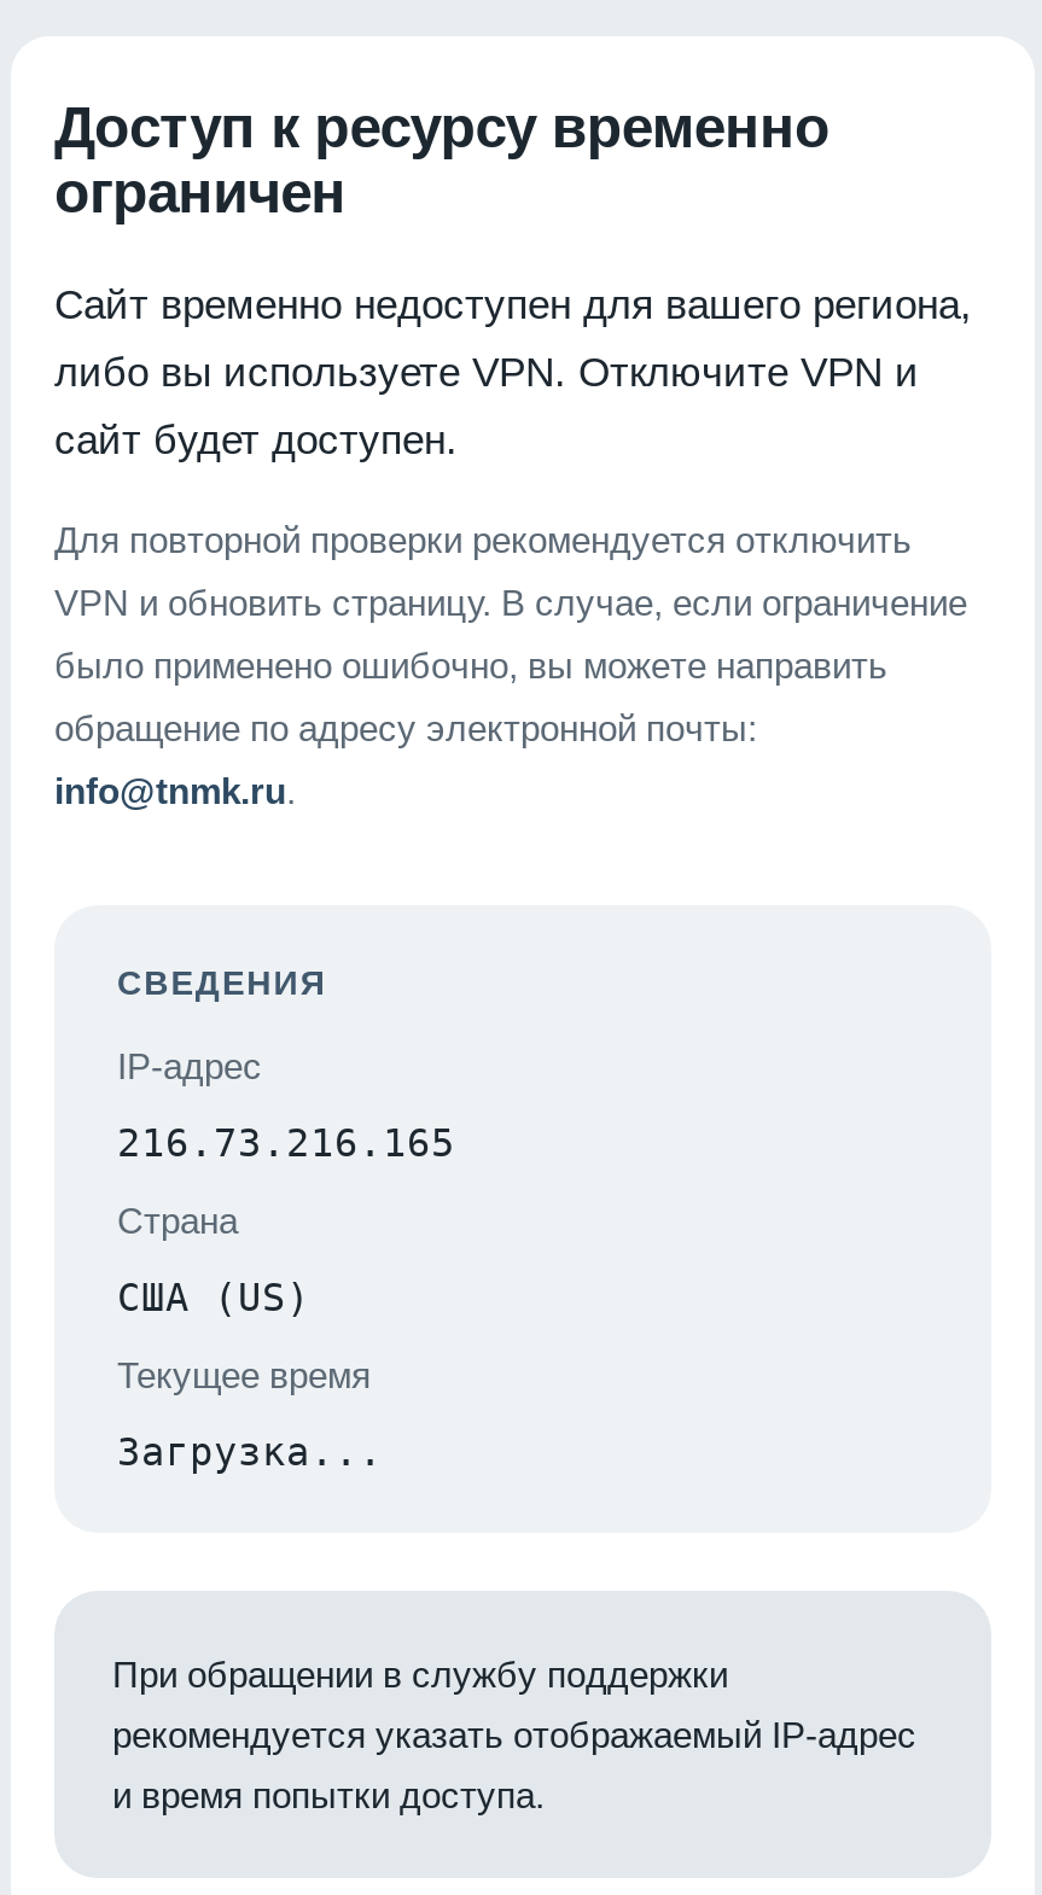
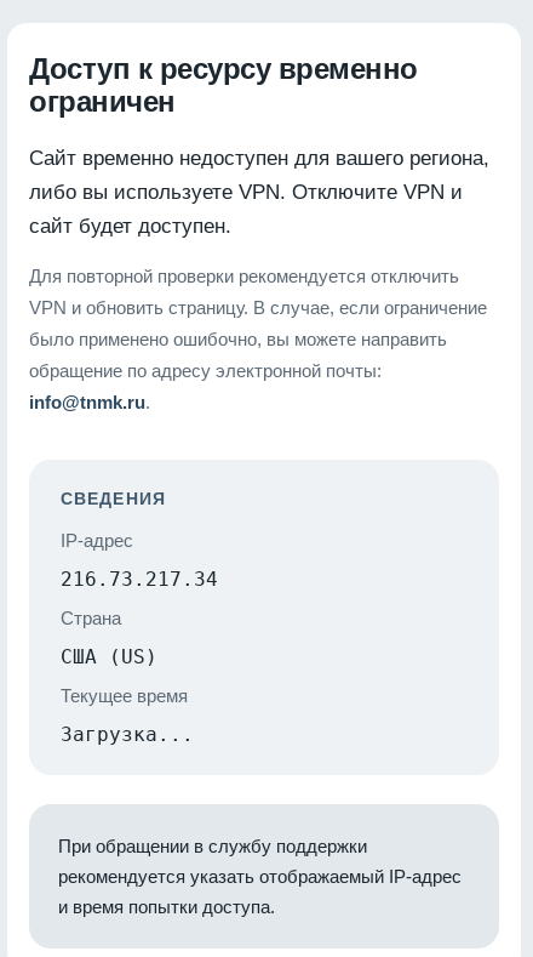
- 216.73.216.165
+ 216.73.217.34
